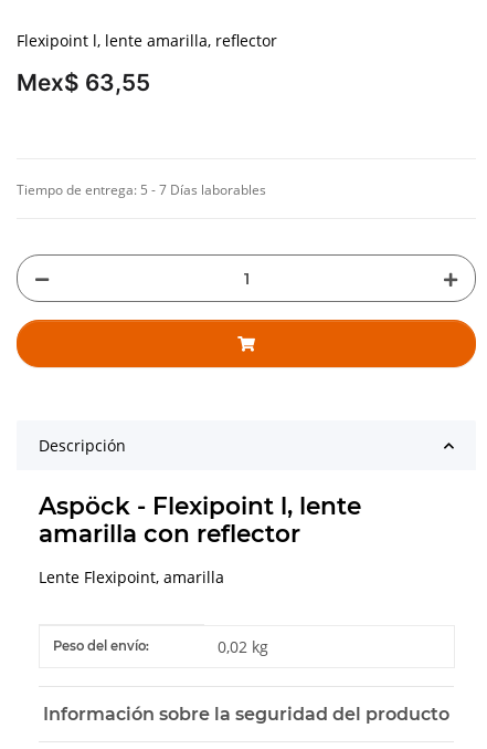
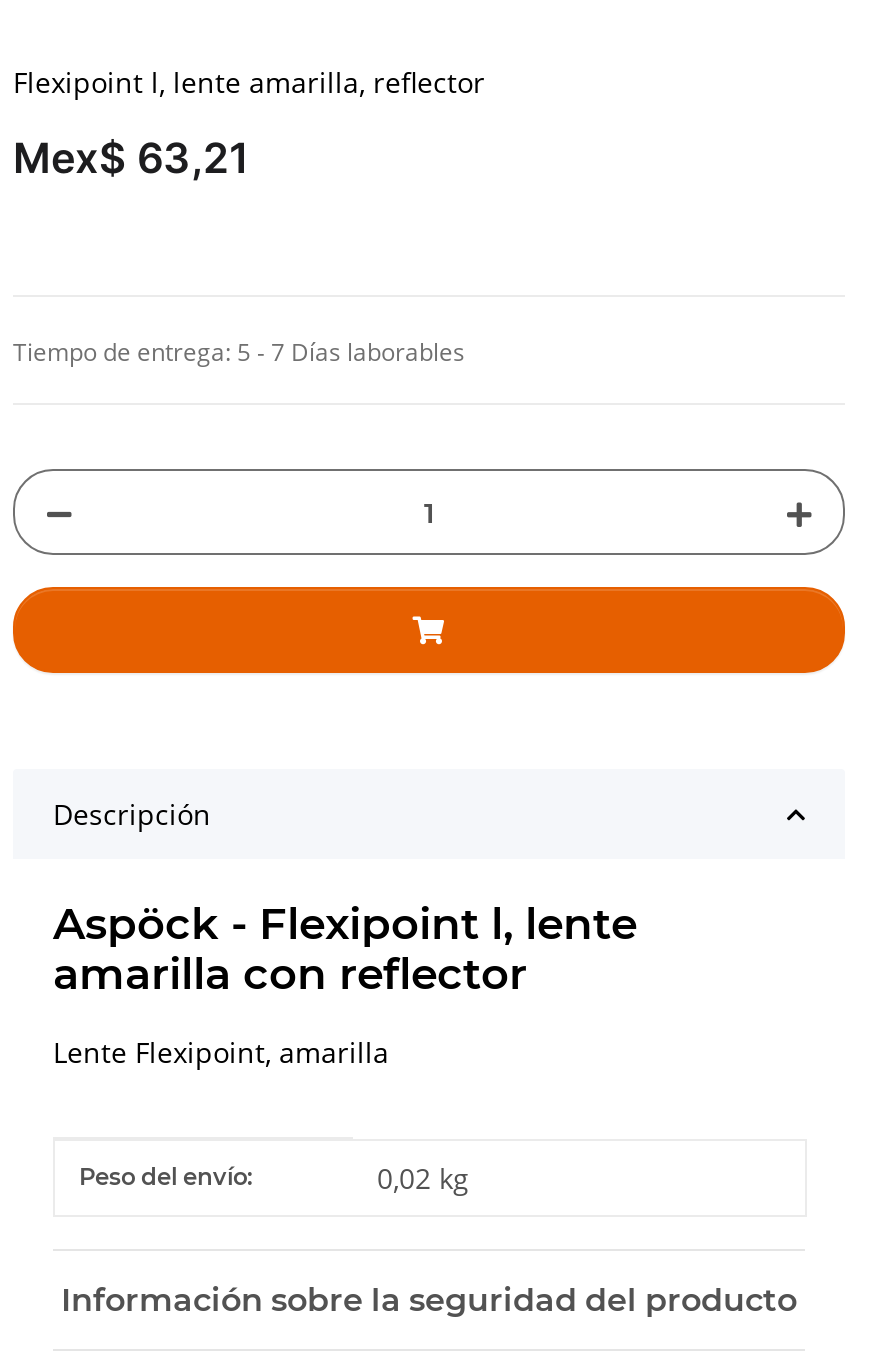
- Mex$ 63,55
+ Mex$ 63,21
